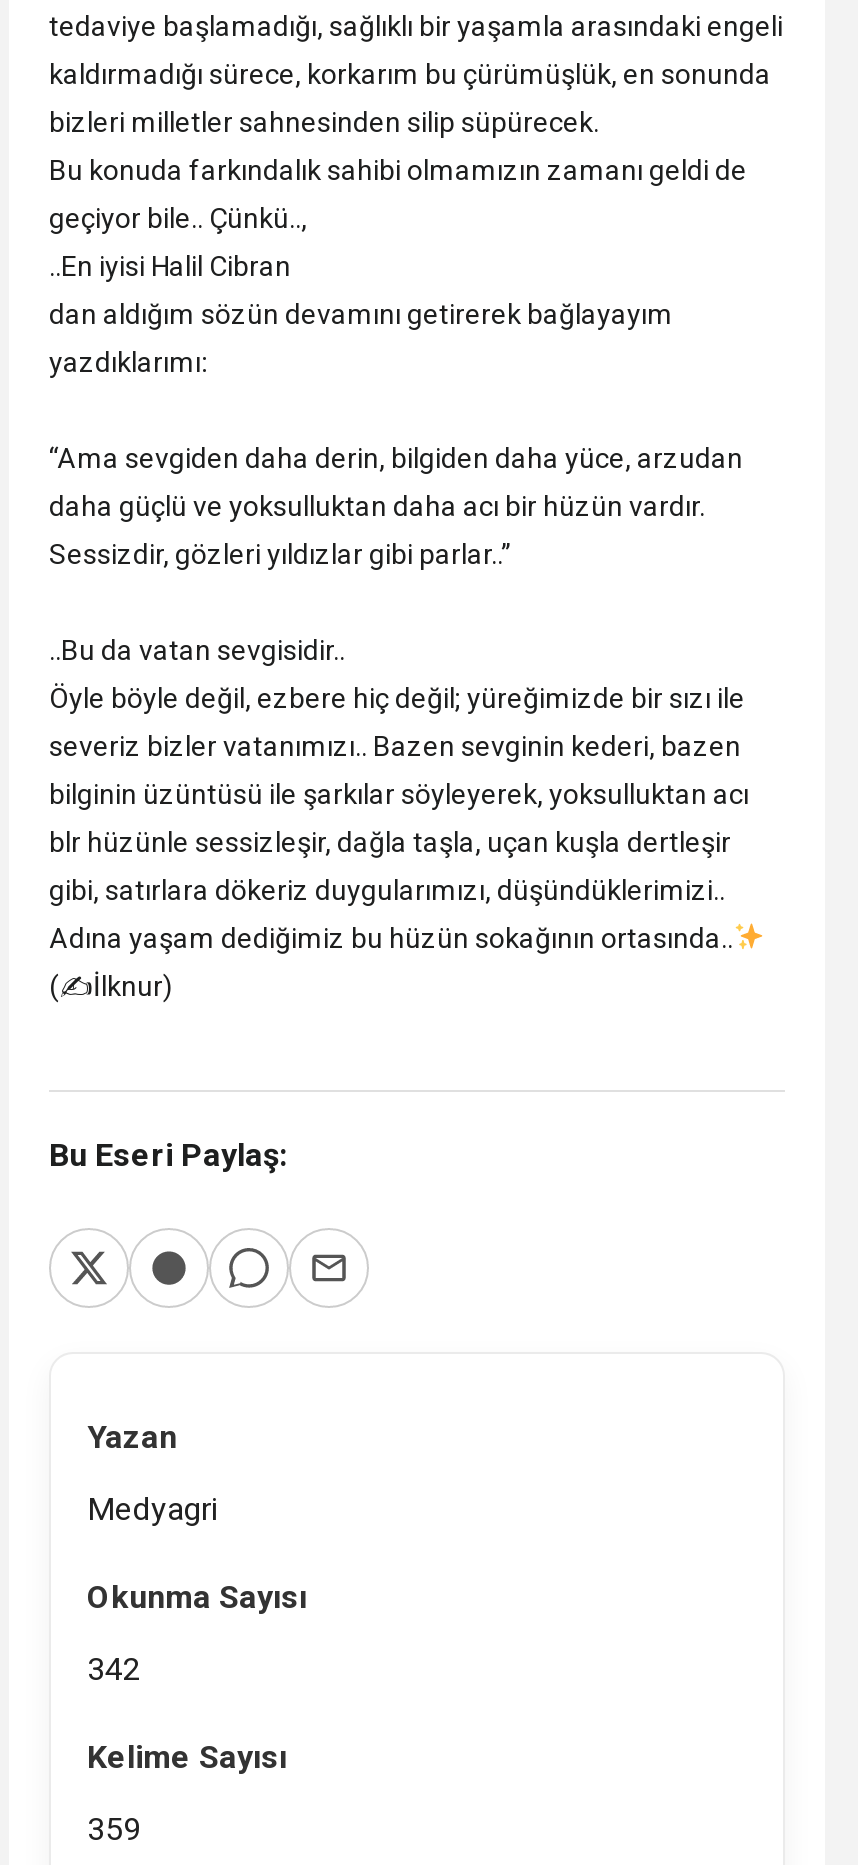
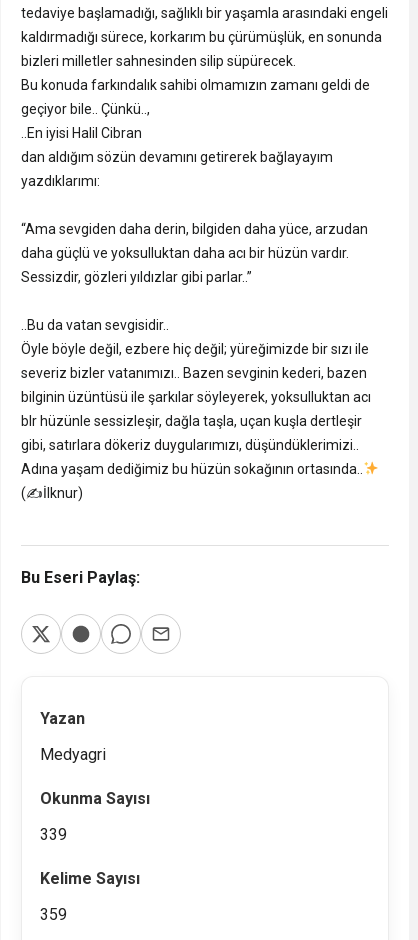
- 342
+ 339
